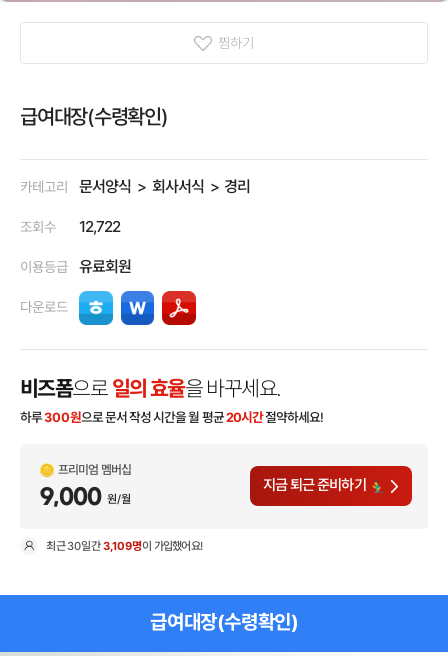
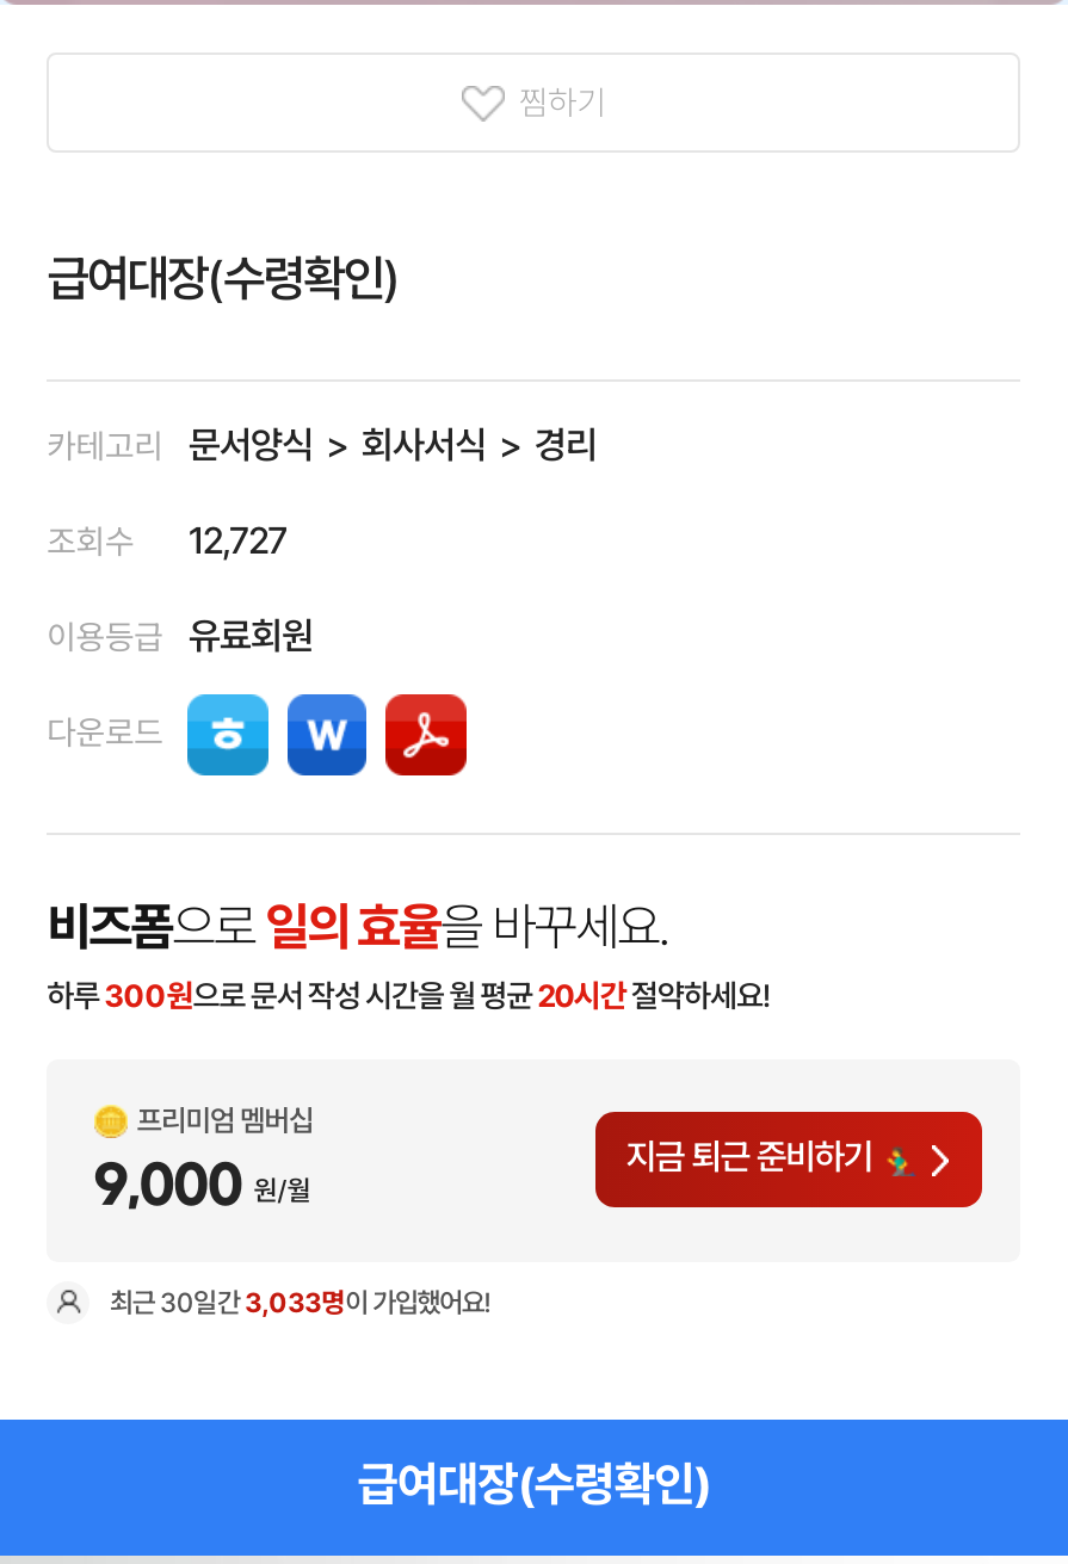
- 조회수 12,722
+ 조회수 12,727

- 최근 30일간3,109명이 가입했어요!
+ 최근 30일간3,033명이 가입했어요!
